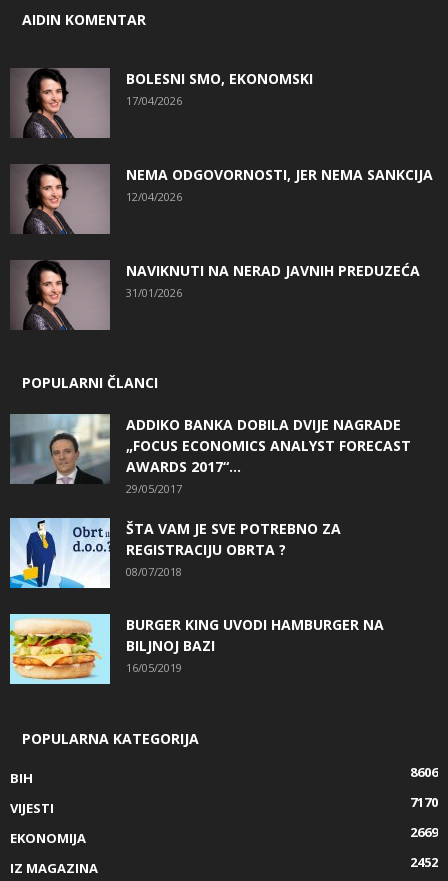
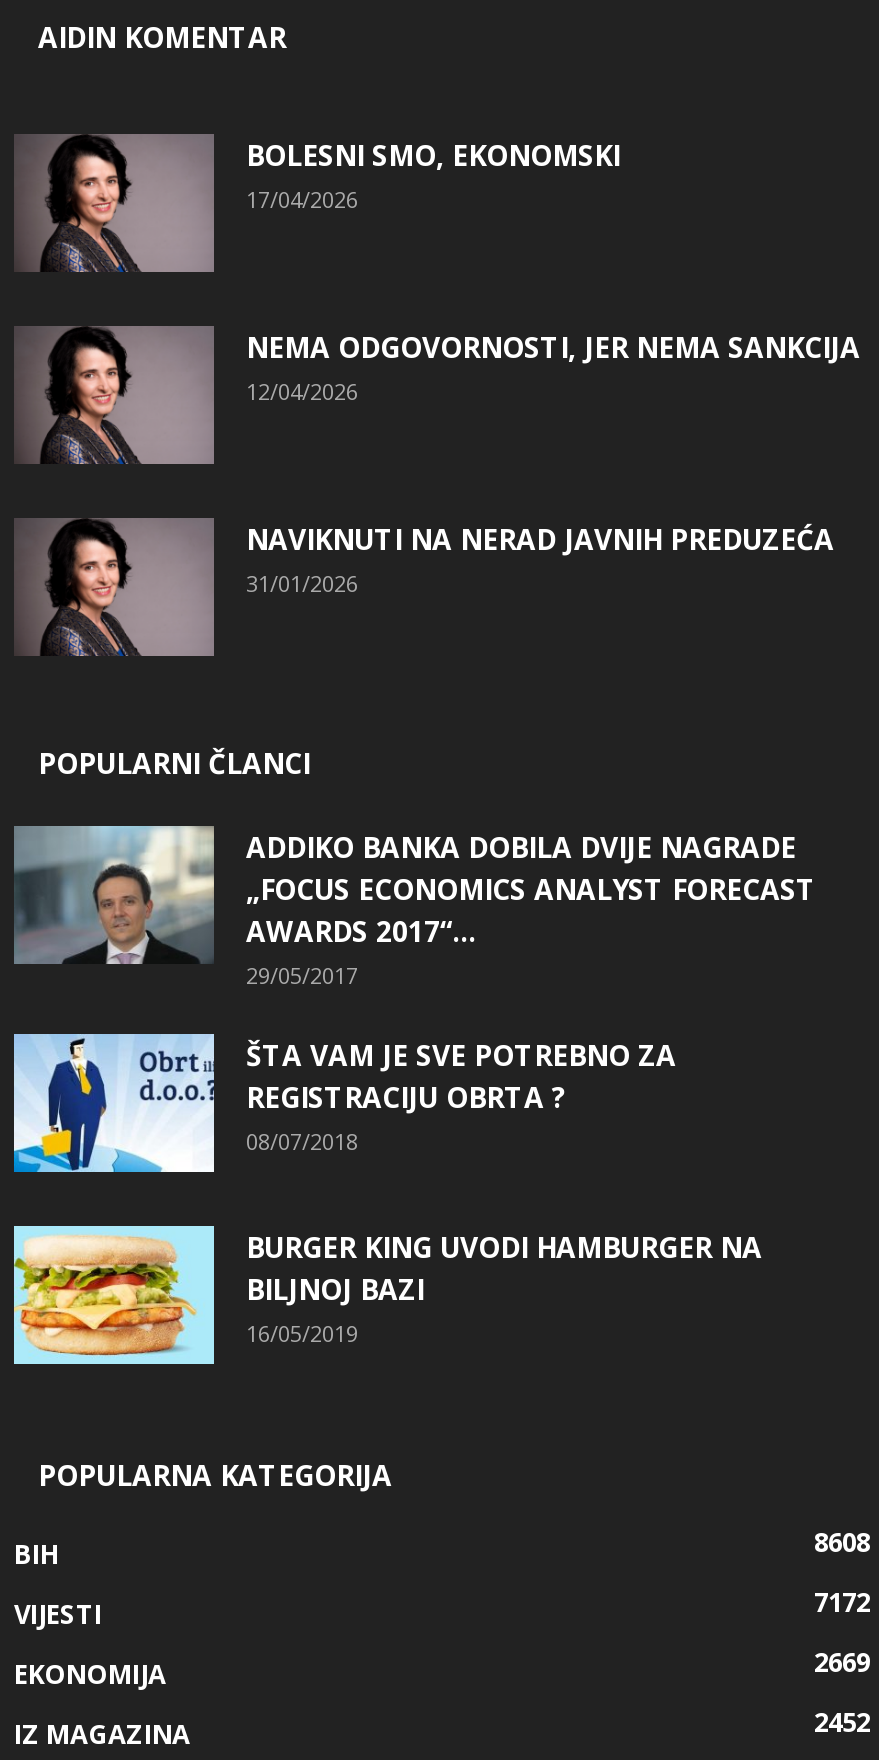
- 8606
+ 8608

- 7170
+ 7172
